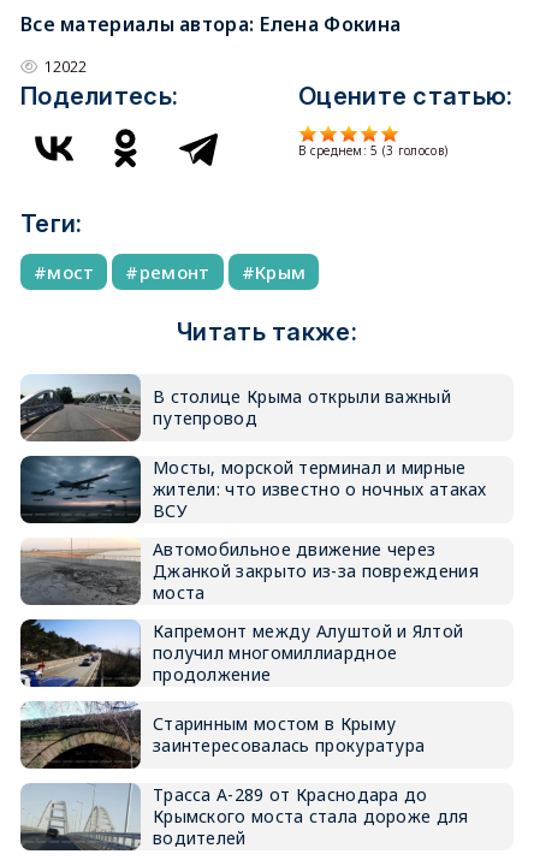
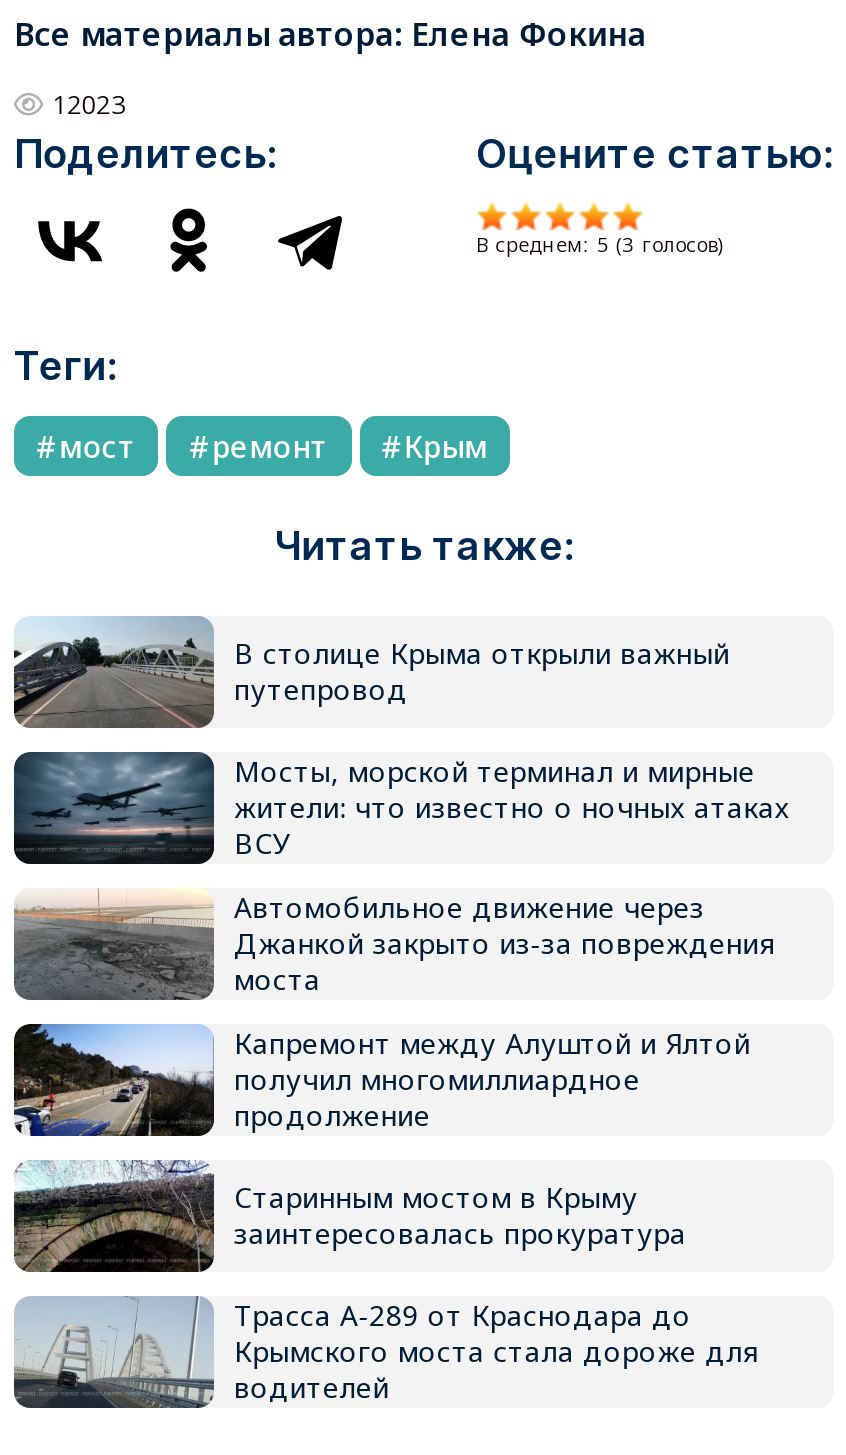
- 12022
+ 12023
